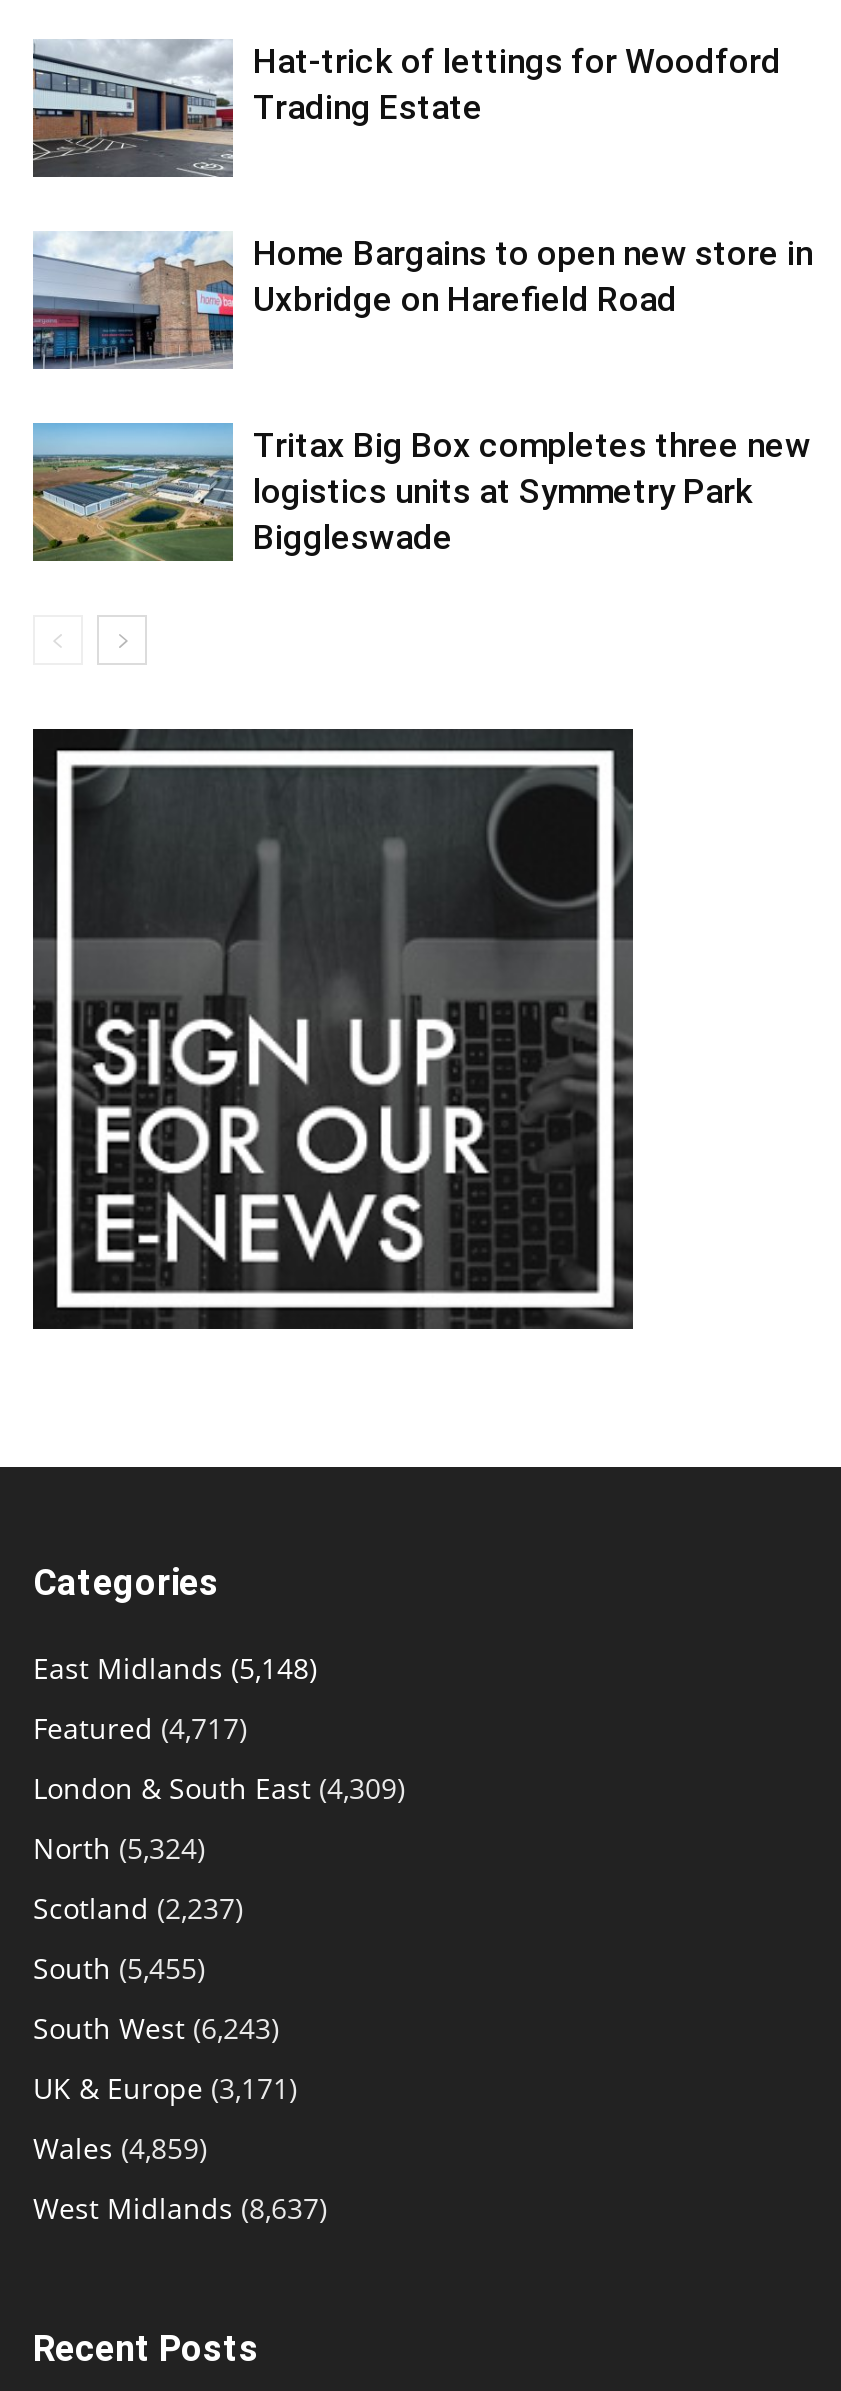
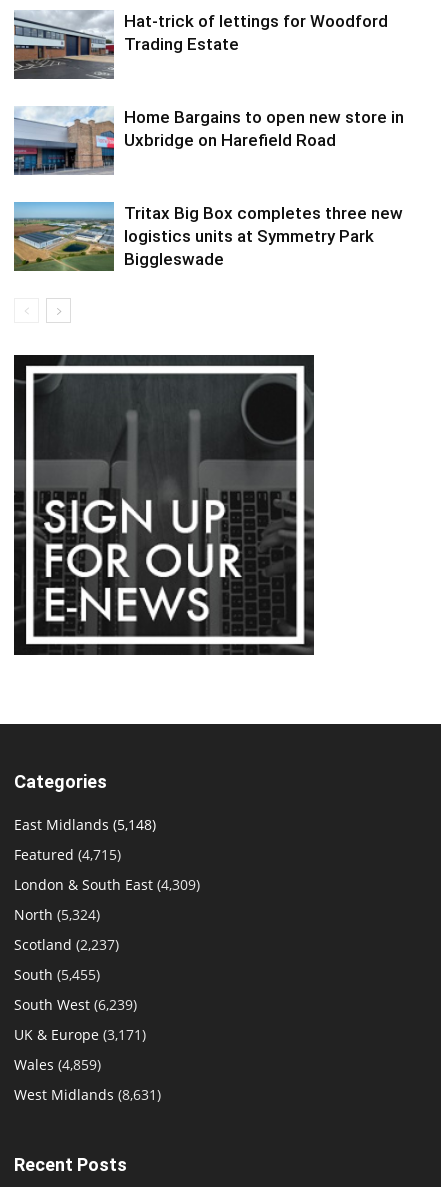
- Featured (4,717)
+ Featured (4,715)

- South West (6,243)
+ South West (6,239)

- West Midlands (8,637)
+ West Midlands (8,631)
